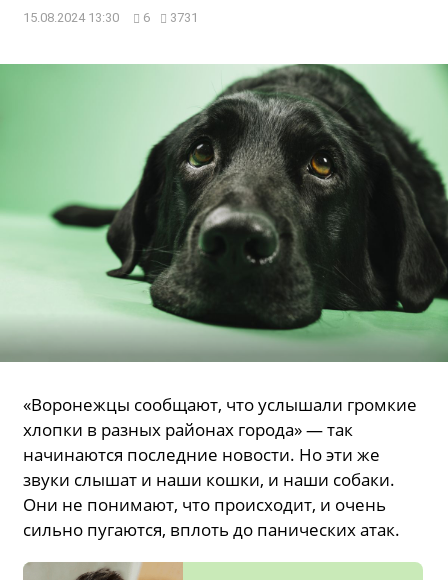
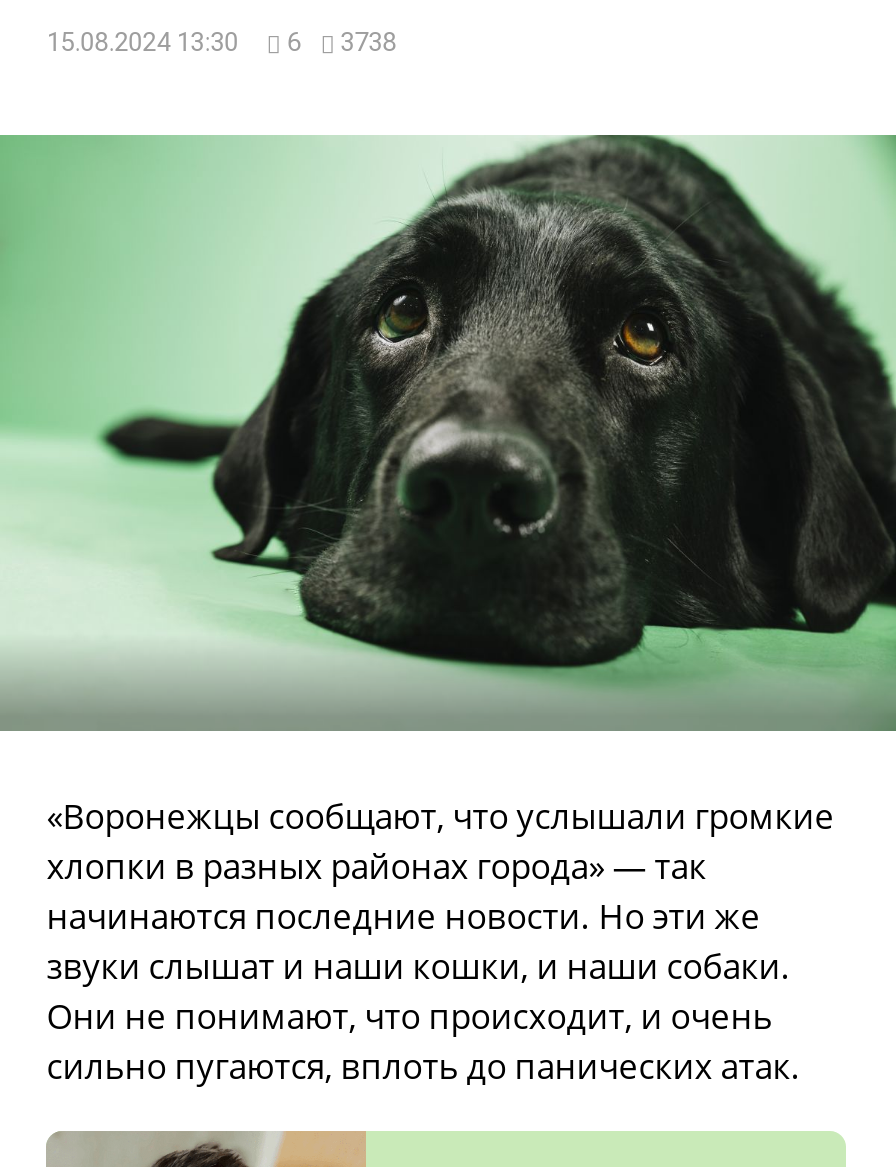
- 15.08.2024 13:30 6 3731
+ 15.08.2024 13:30 6 3738
